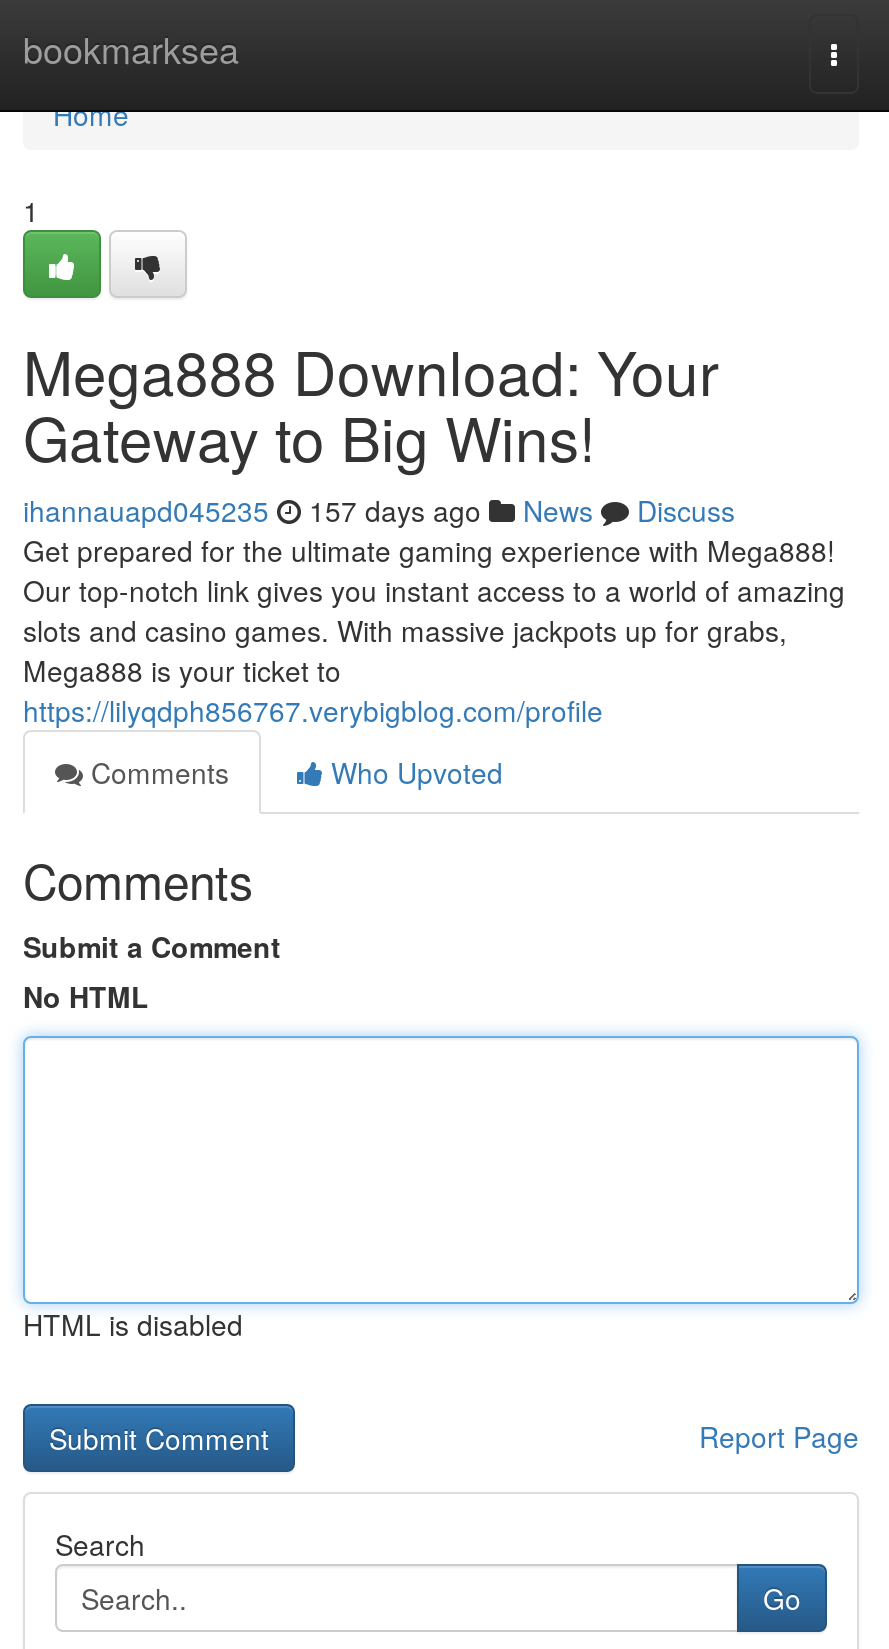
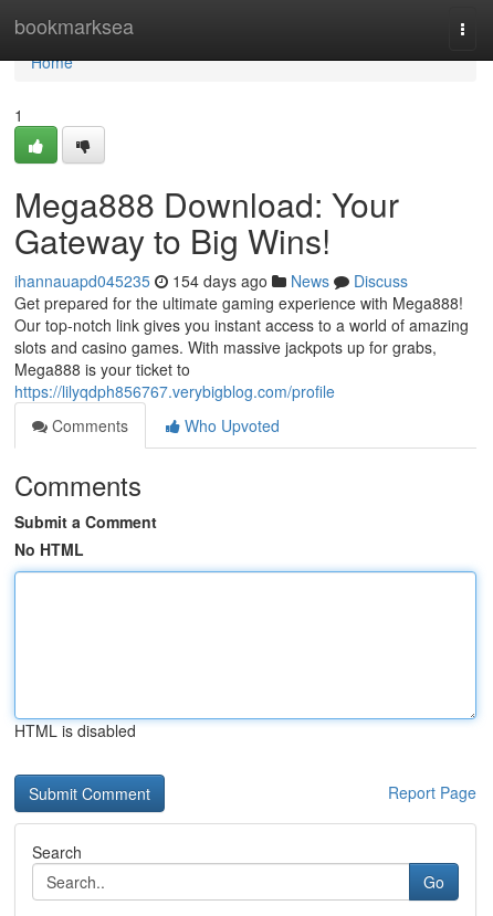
- ihannauapd045235 157 days ago News Discuss
+ ihannauapd045235 154 days ago News Discuss
